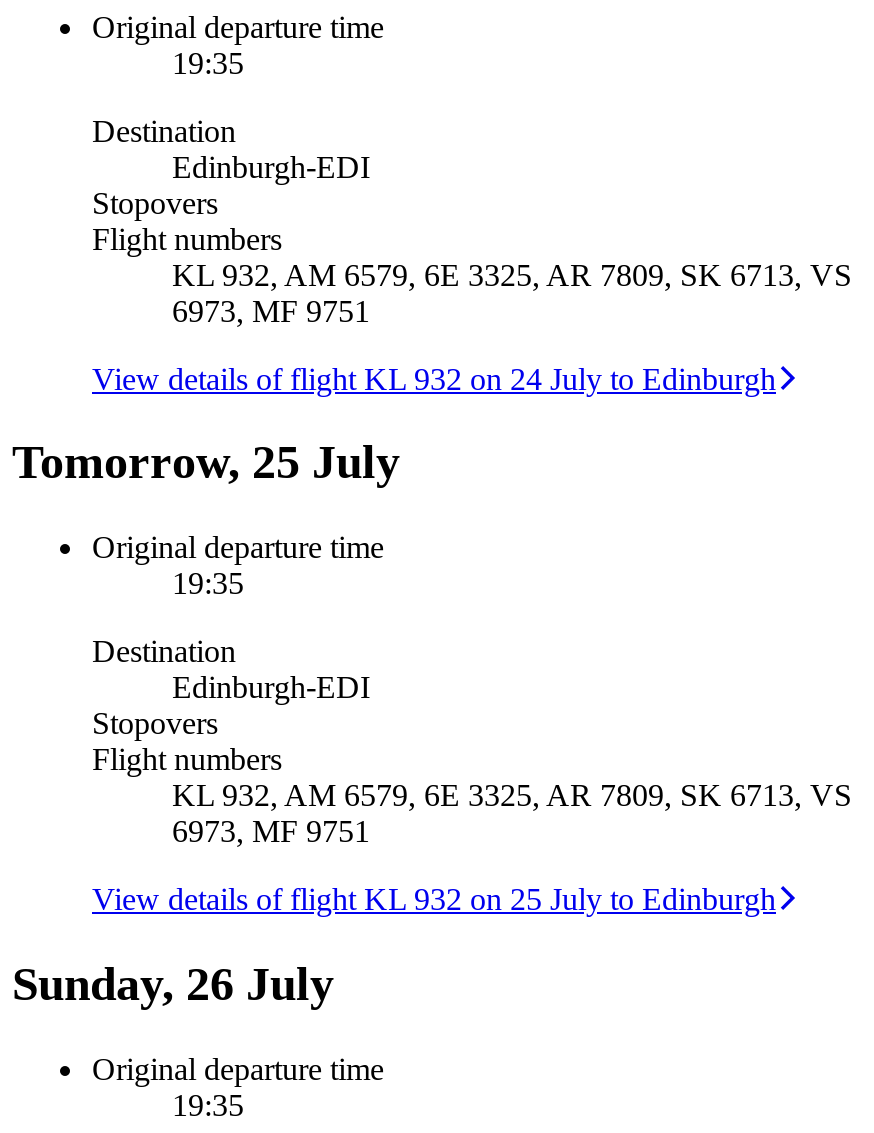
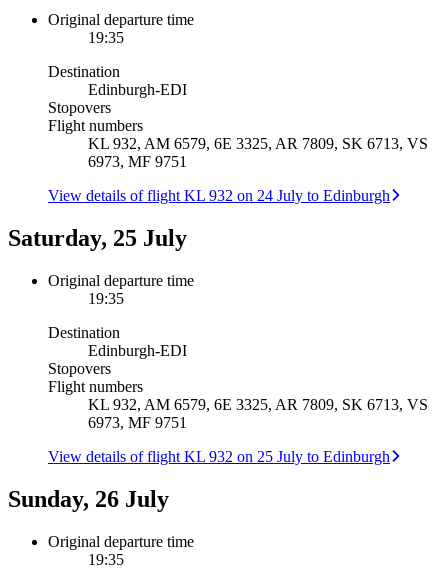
- Tomorrow, 25 July
+ Saturday, 25 July
